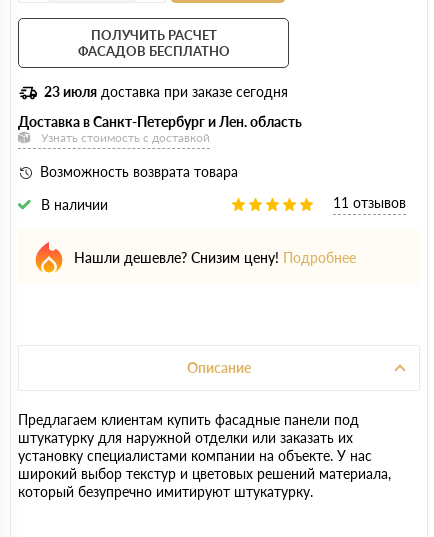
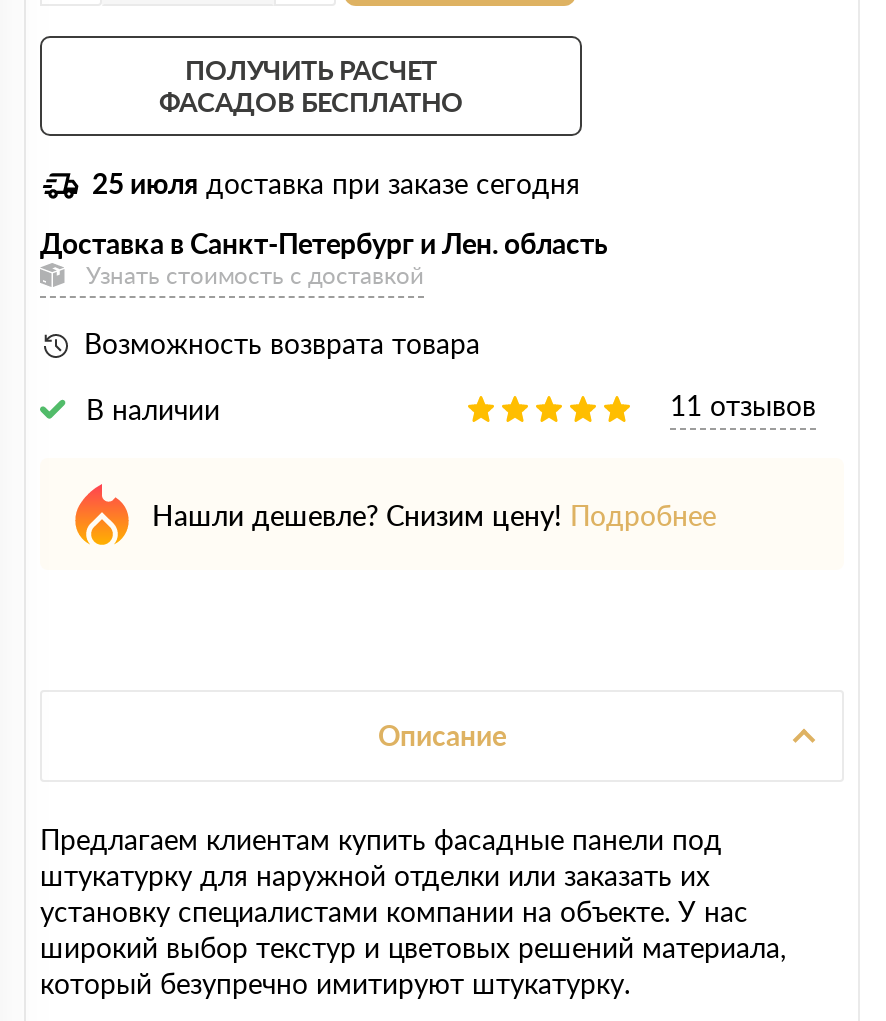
- 23 июля доставка при заказе сегодня
+ 25 июля доставка при заказе сегодня
